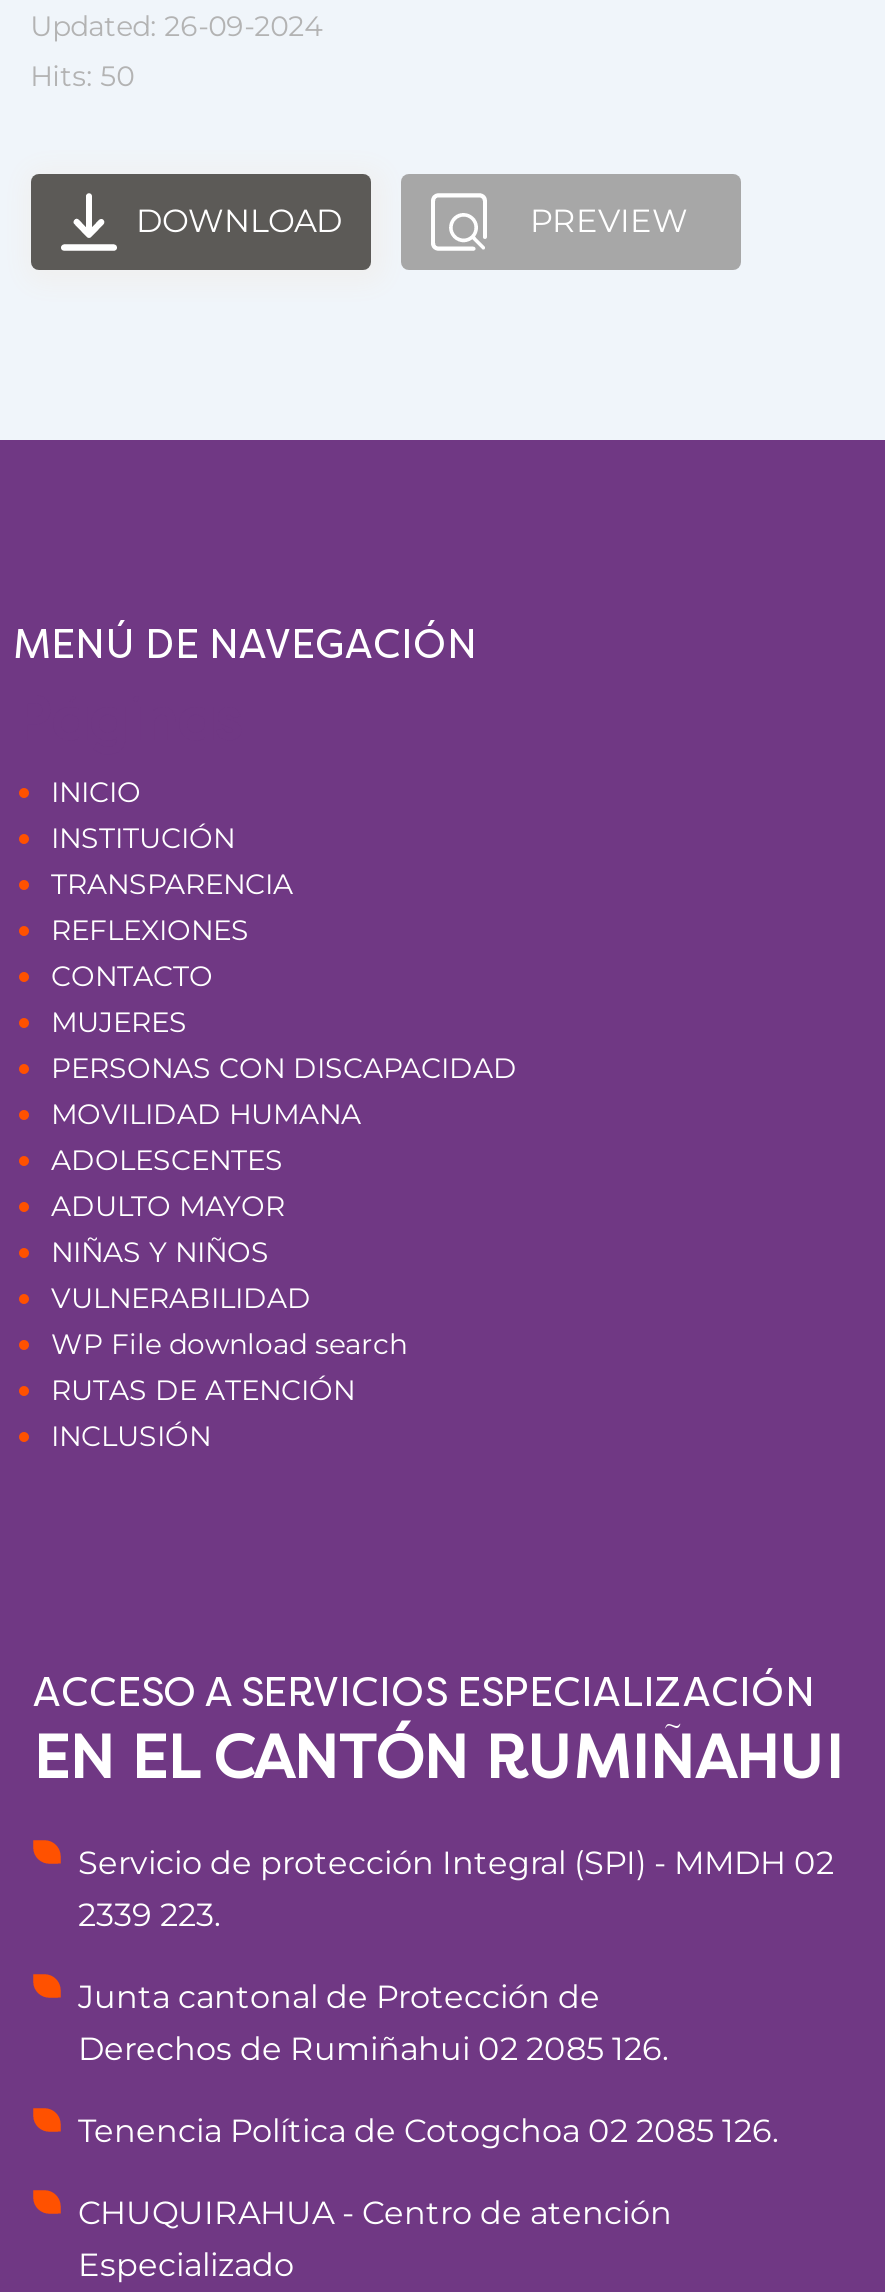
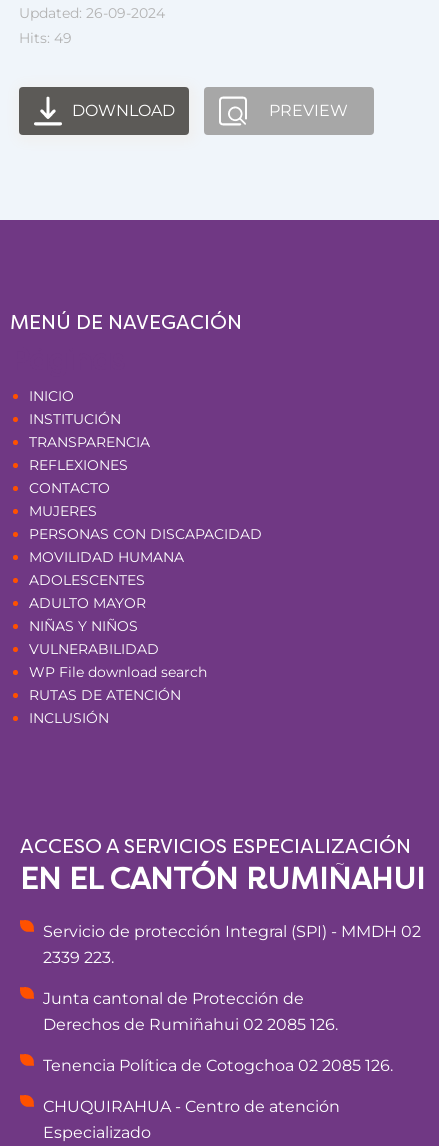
- Hits: 50
+ Hits: 49
